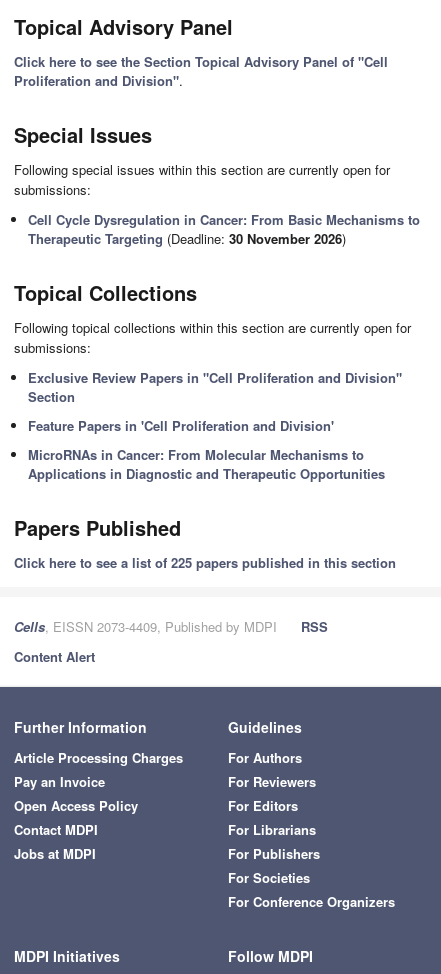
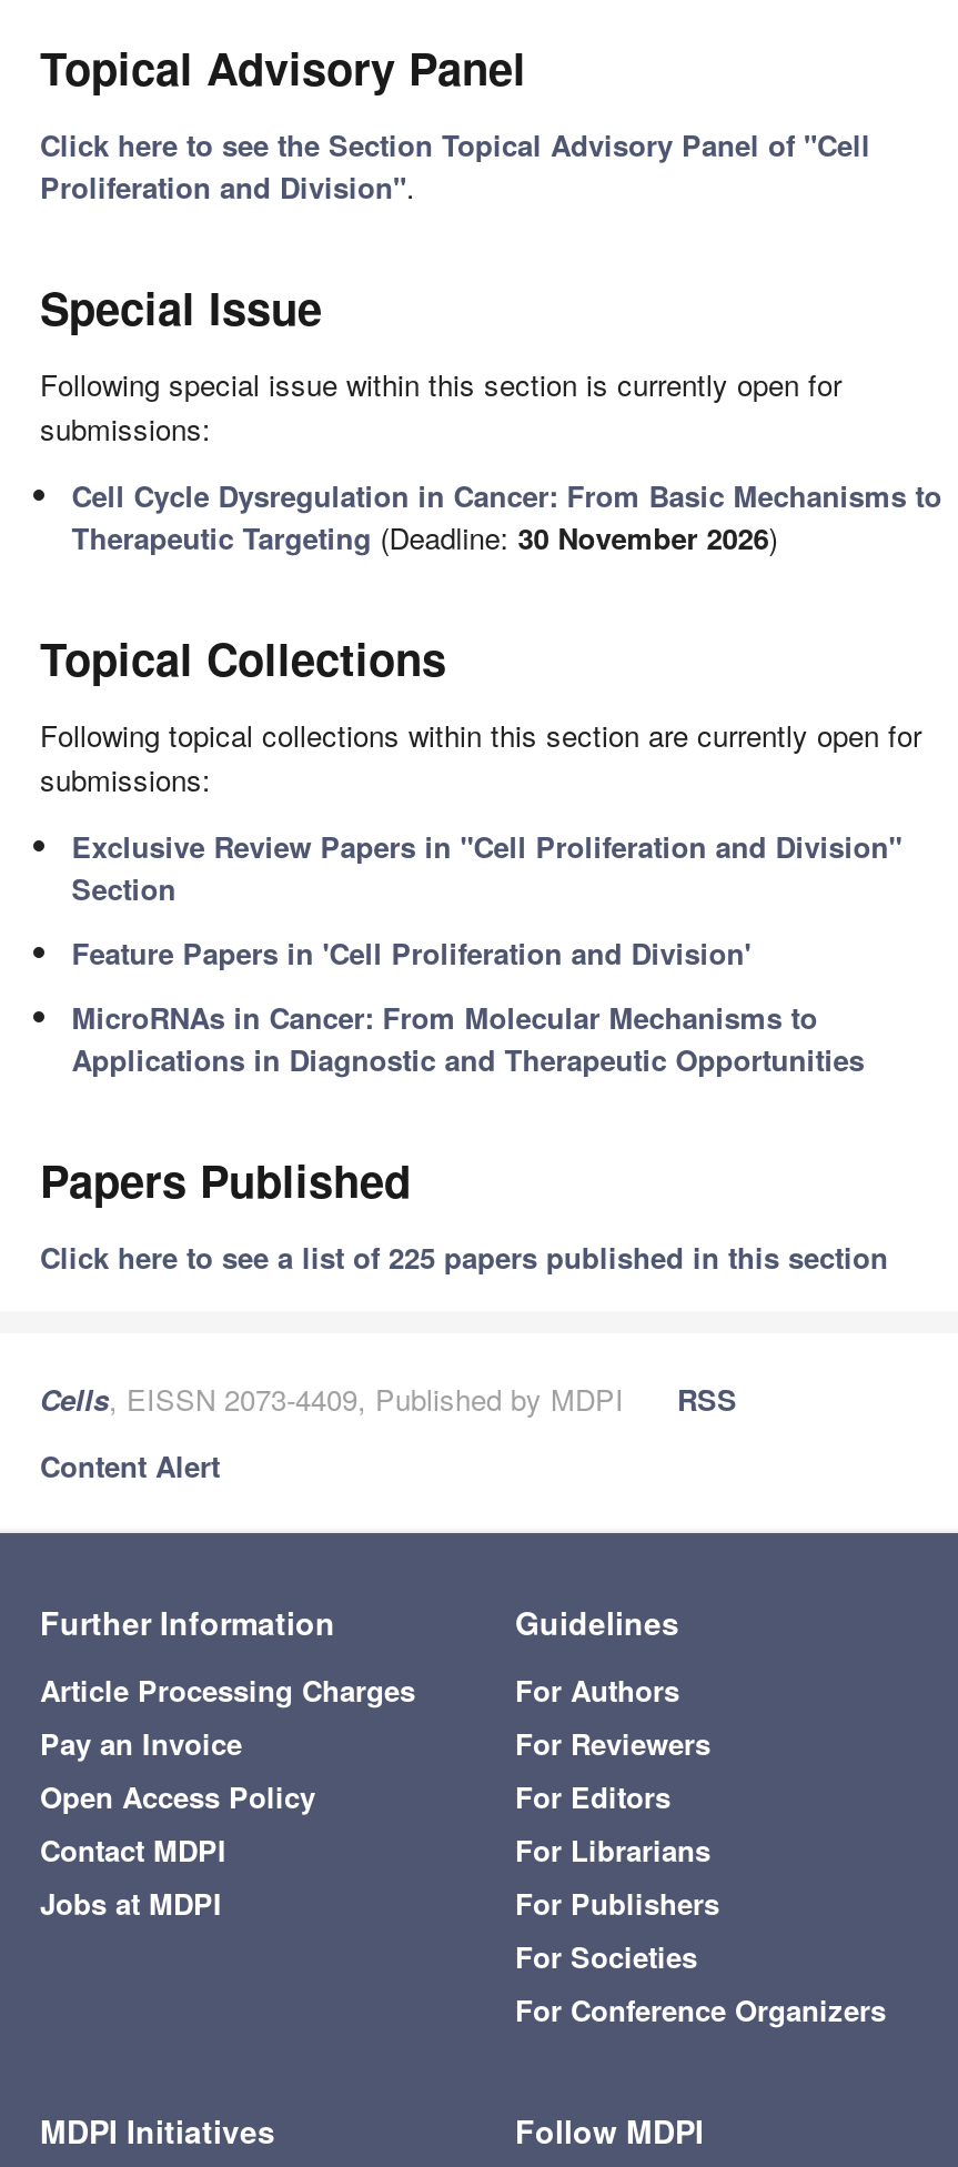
- Special Issues
+ Special Issue

- Following special issues within this section are currently open for
+ Following special issue within this section is currently open for
